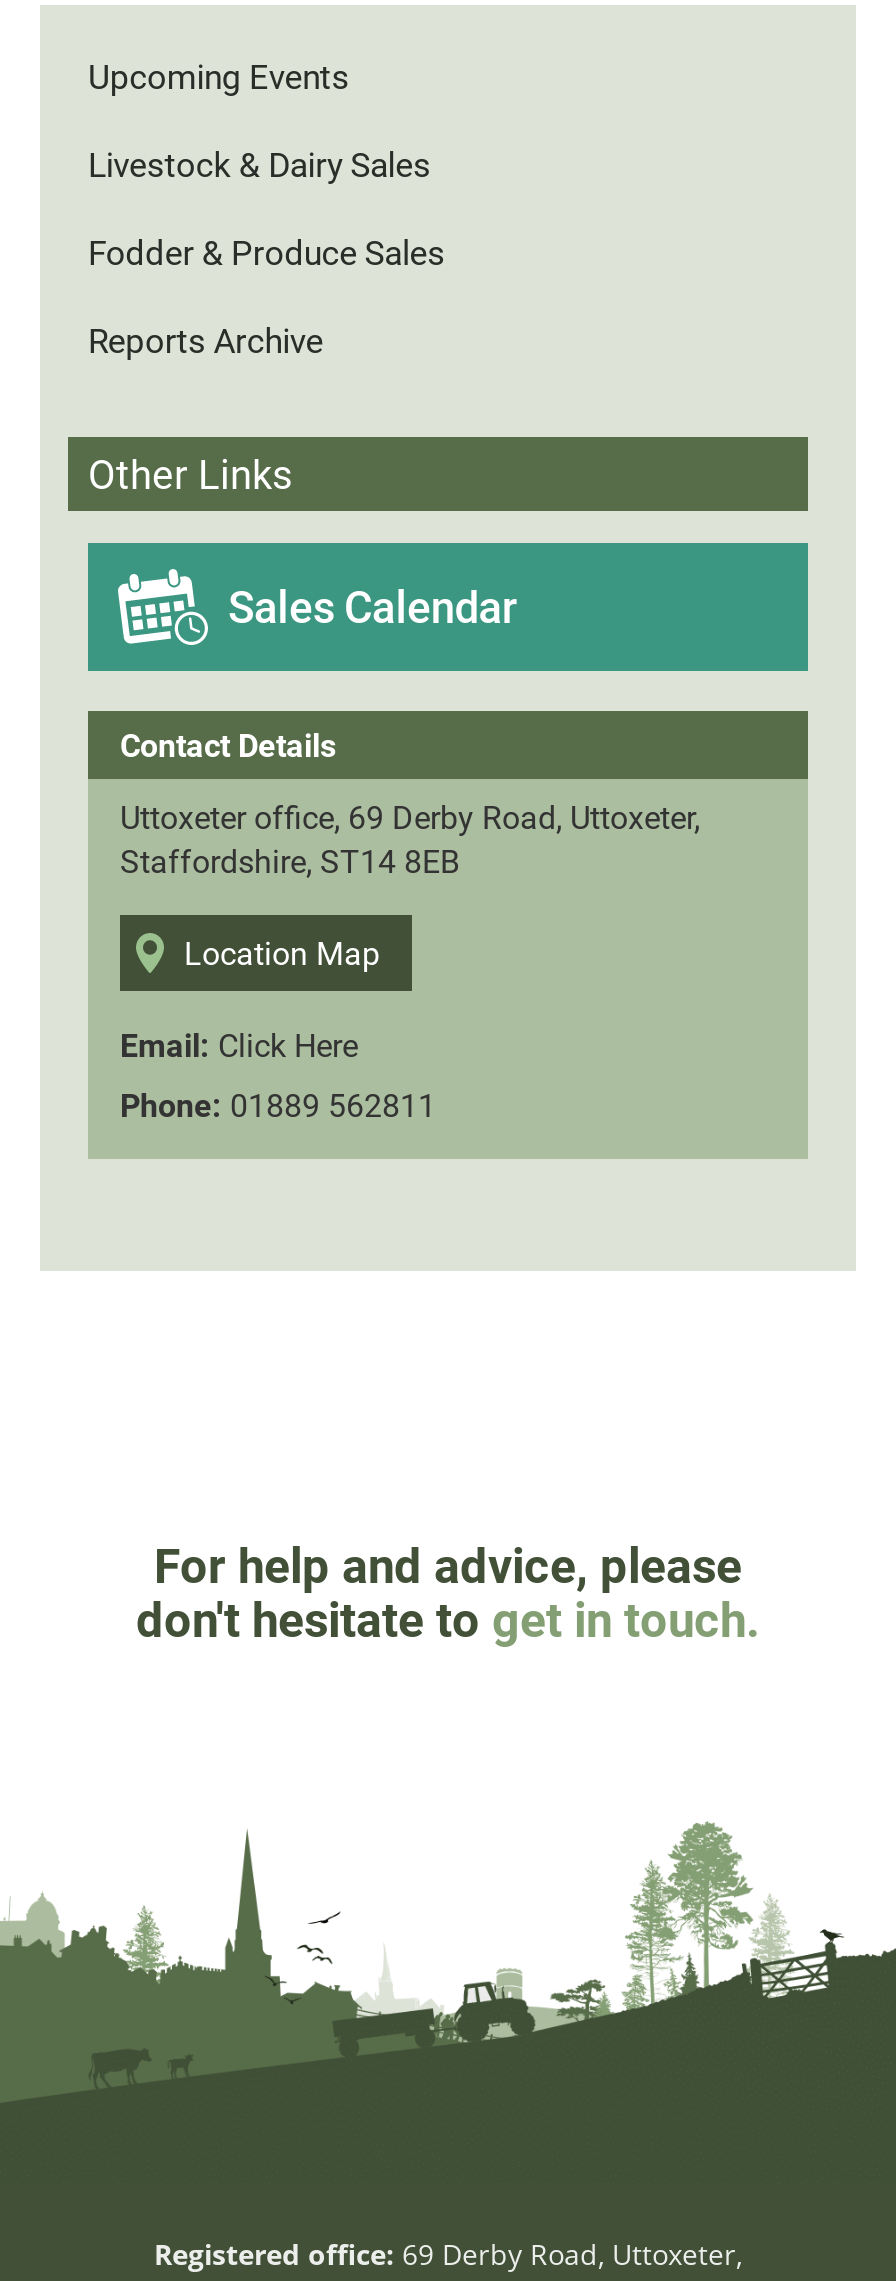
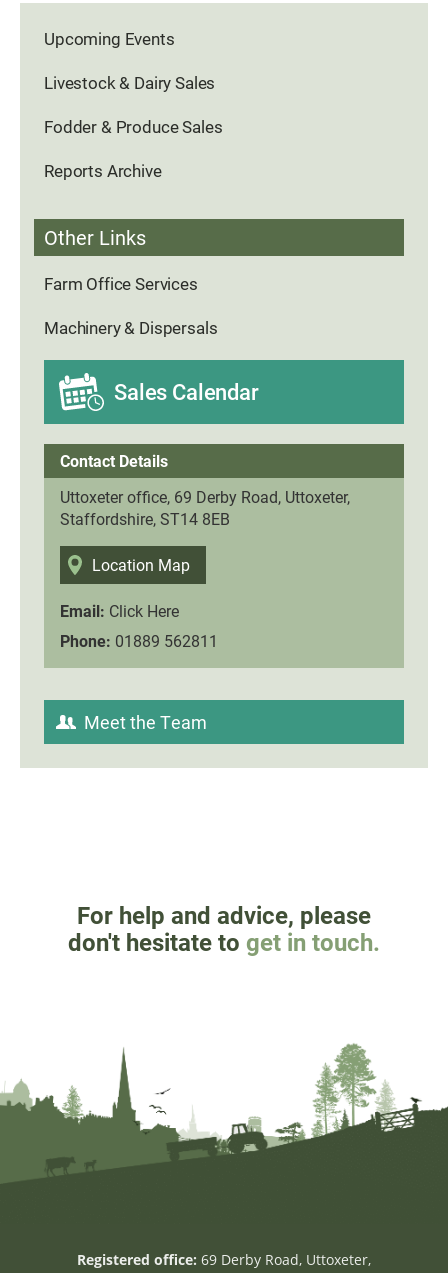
+ Farm Office Services
+ Machinery & Dispersals

+ Meet the Team
